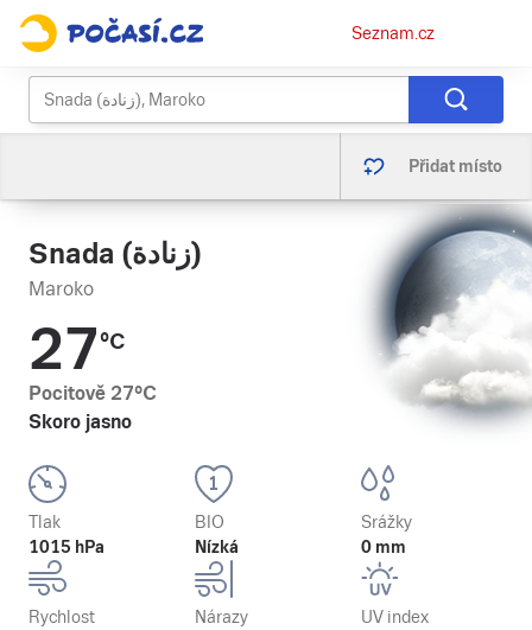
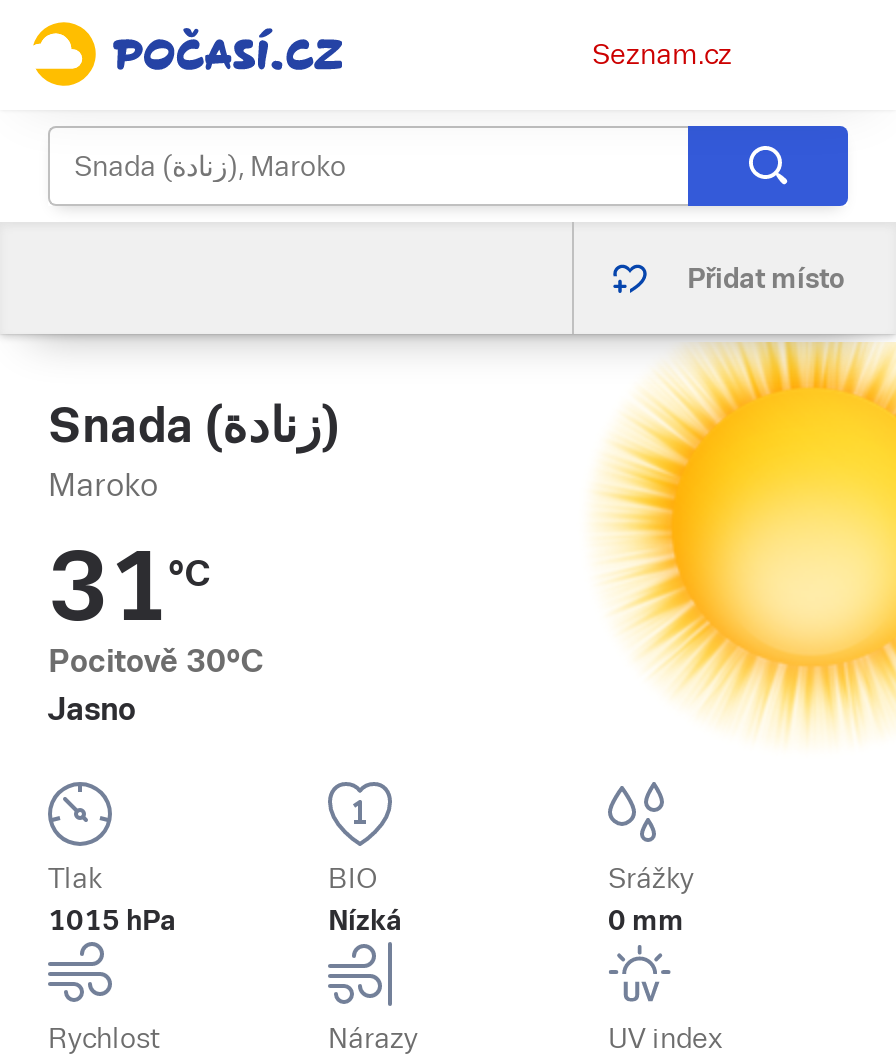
- [image]
+ [image]

- 27°C
- Pocitově 27°C
- Skoro jasno
+ 31°C
+ Pocitově 30°C
+ Jasno
